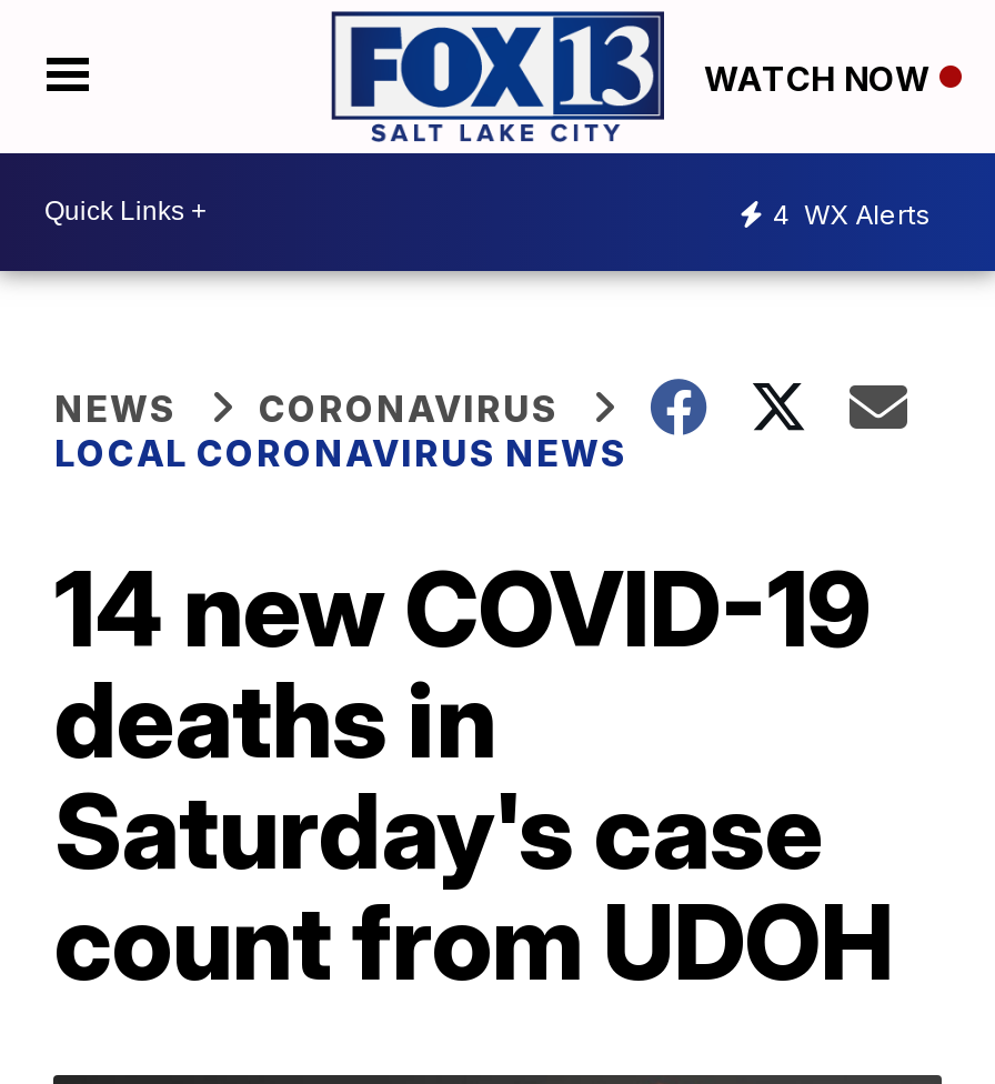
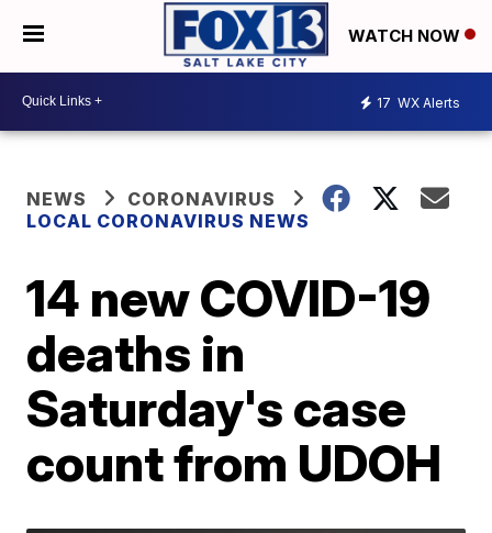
- 4 WX Alerts
+ 17 WX Alerts
